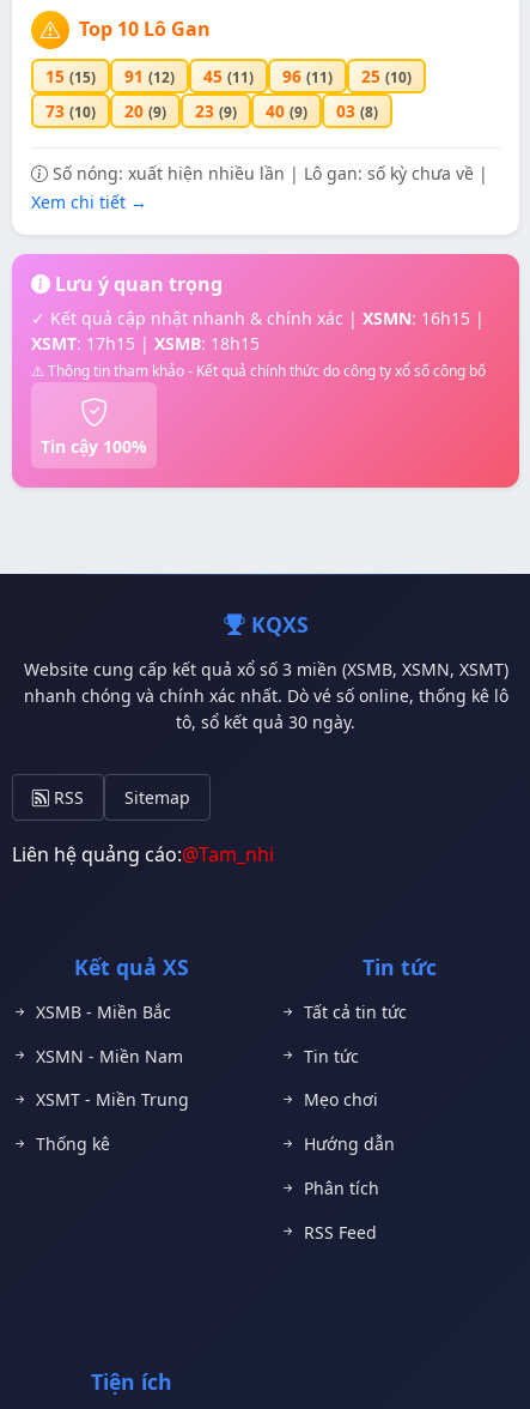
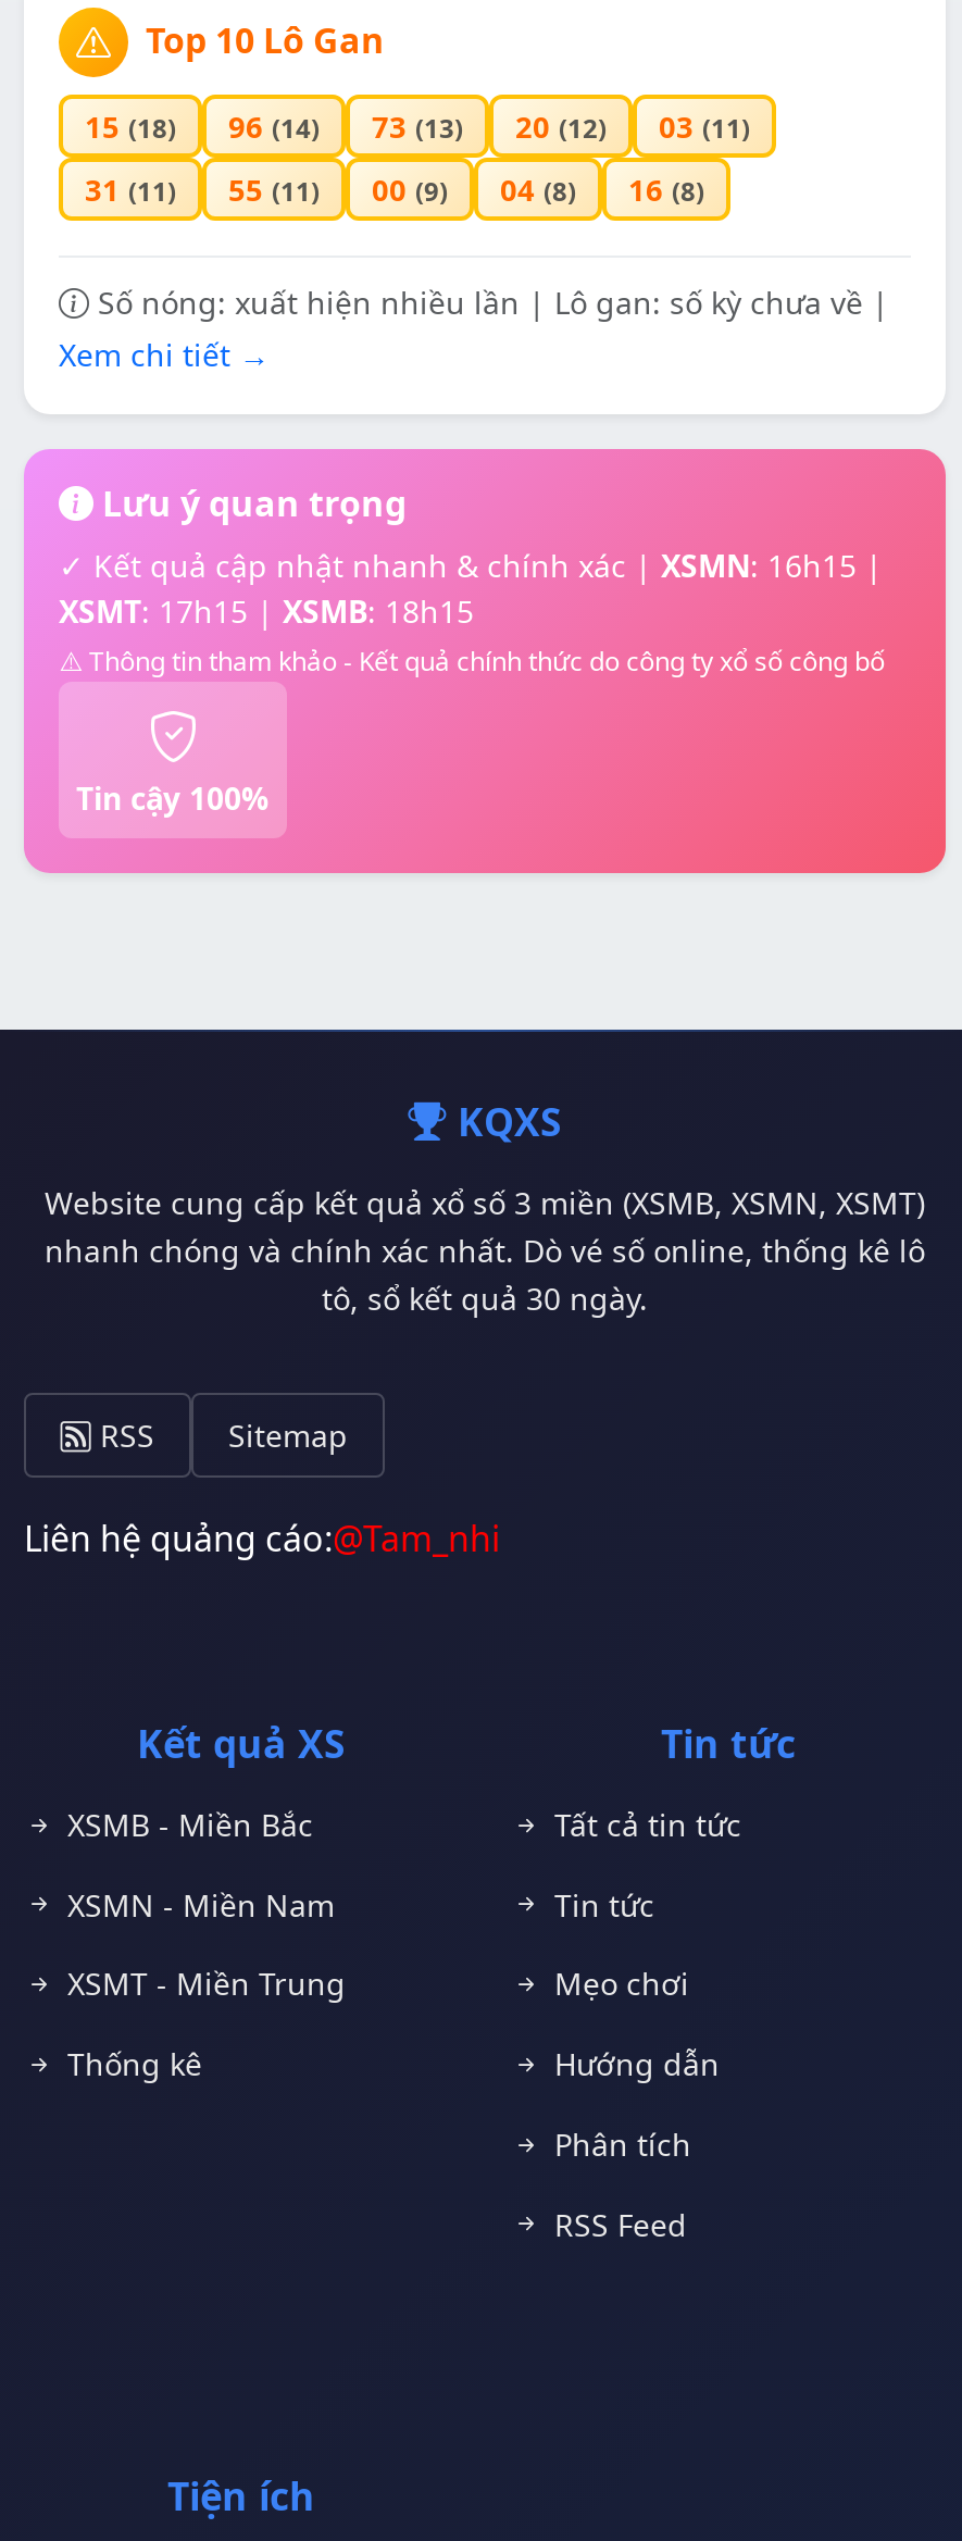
- 15 (15)
+ 15 (18)

- 91 (12)
+ 96 (14)

- 45 (11)
+ 73 (13)

- 96 (11)
+ 20 (12)

- 25 (10)
+ 03 (11)

- 73 (10)
+ 31 (11)

- 20 (9)
+ 55 (11)

- 23 (9)
+ 00 (9)

- 40 (9)
+ 04 (8)

- 03 (8)
+ 16 (8)
